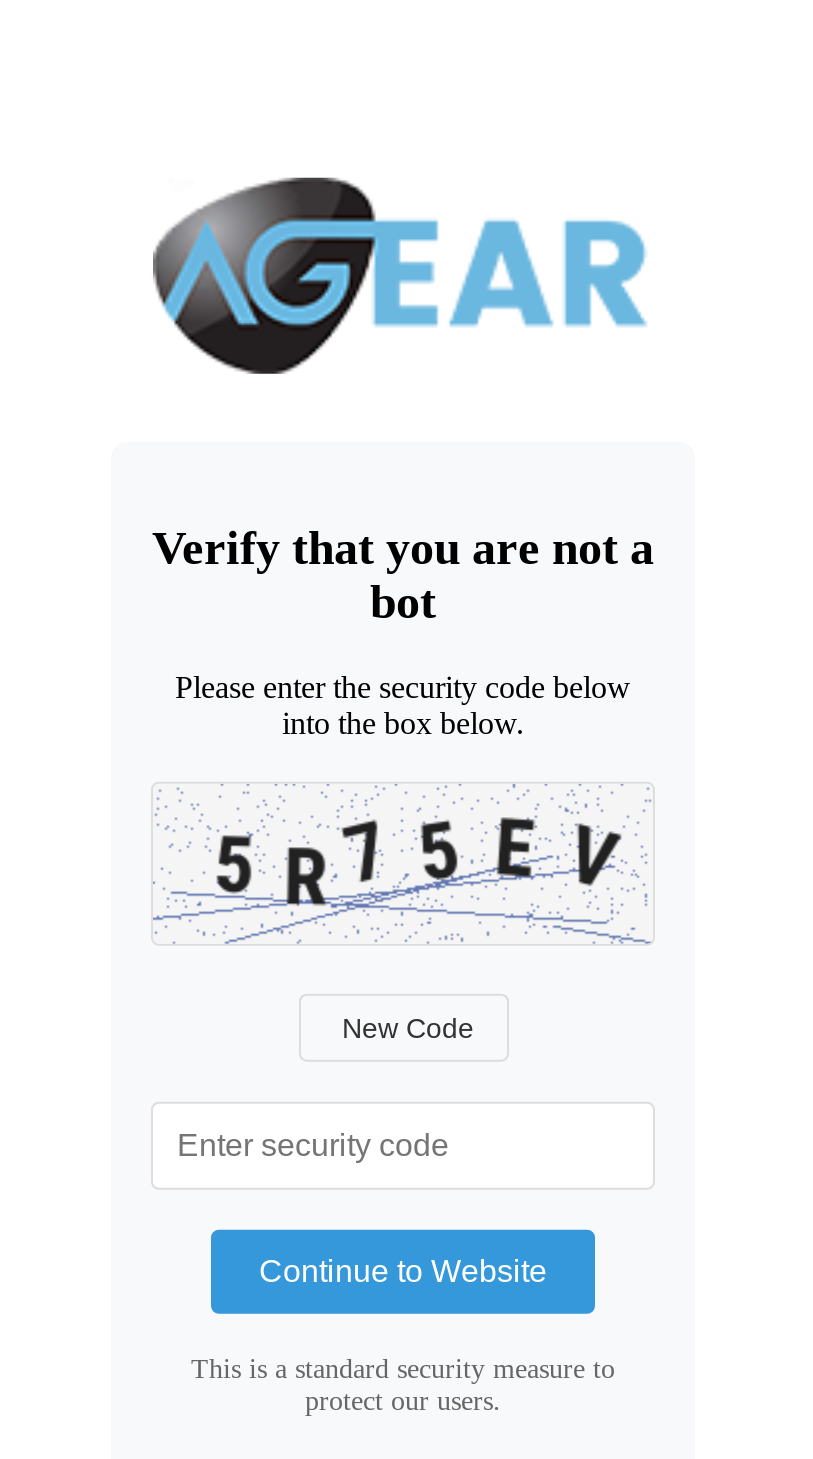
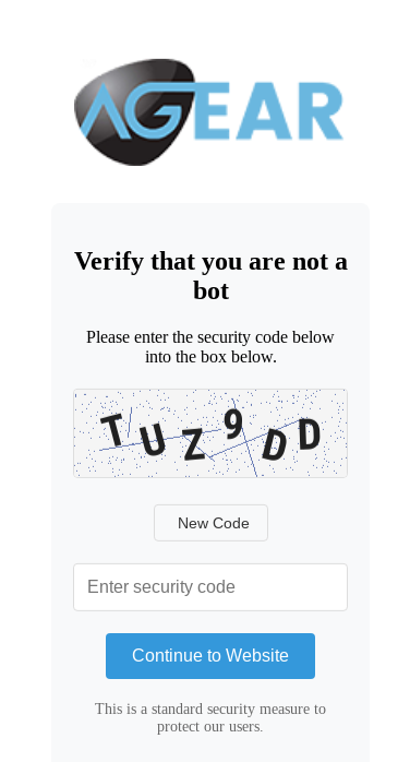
- [image]
+ [image]
